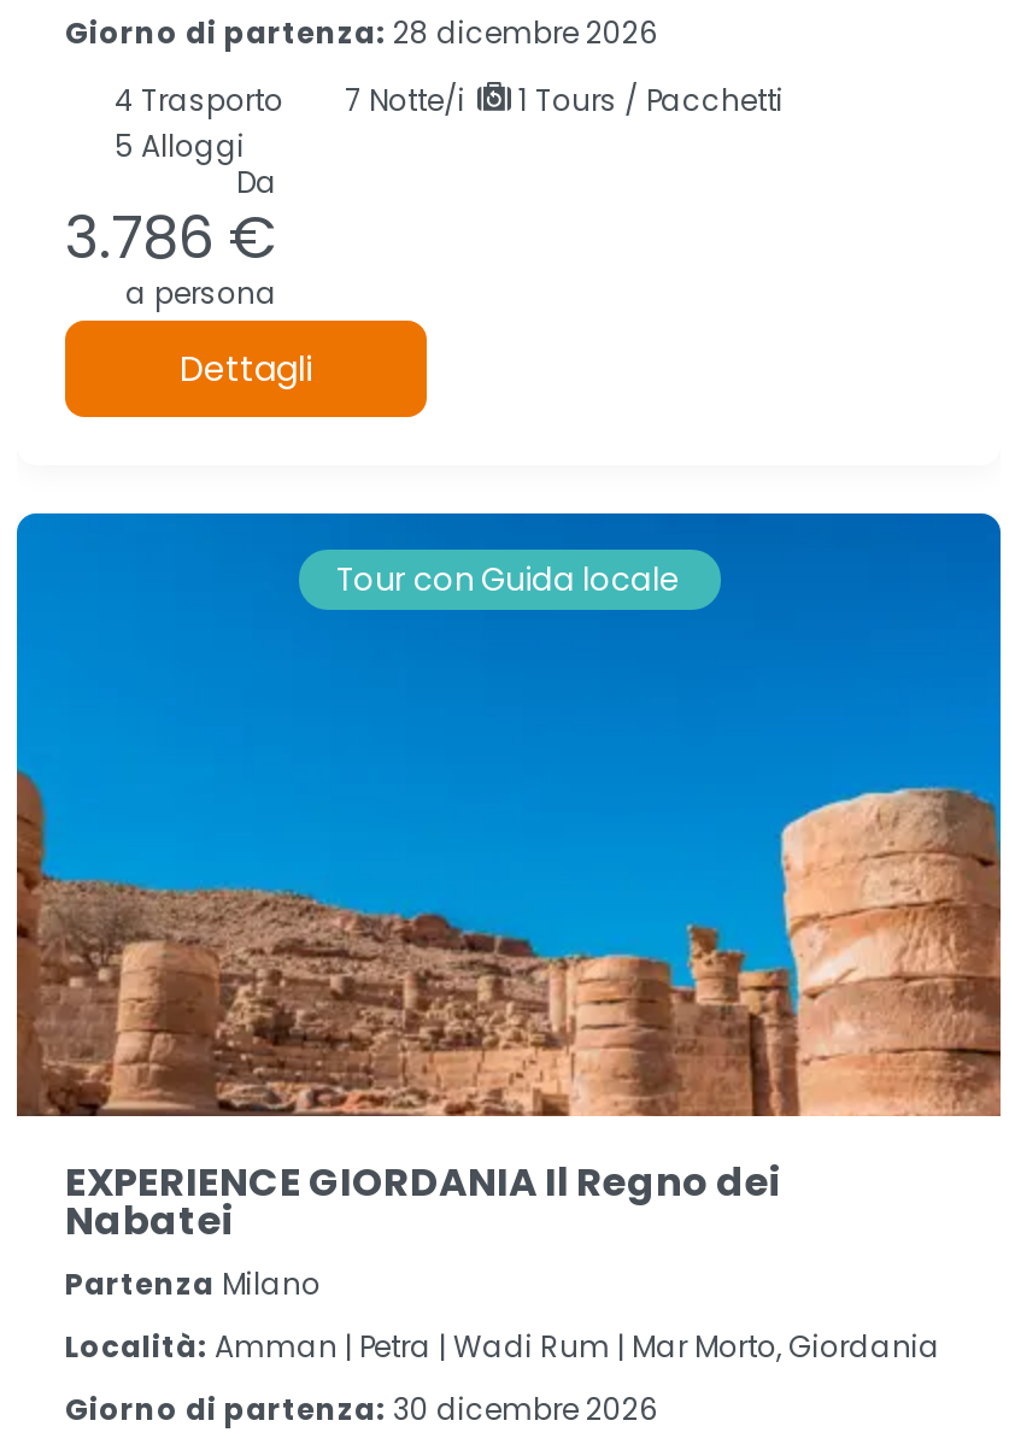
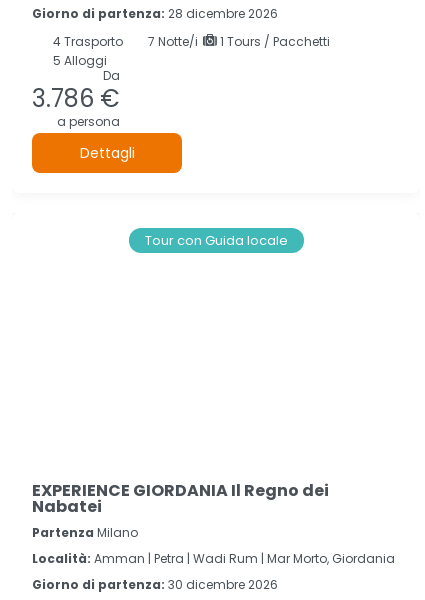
- [image]
